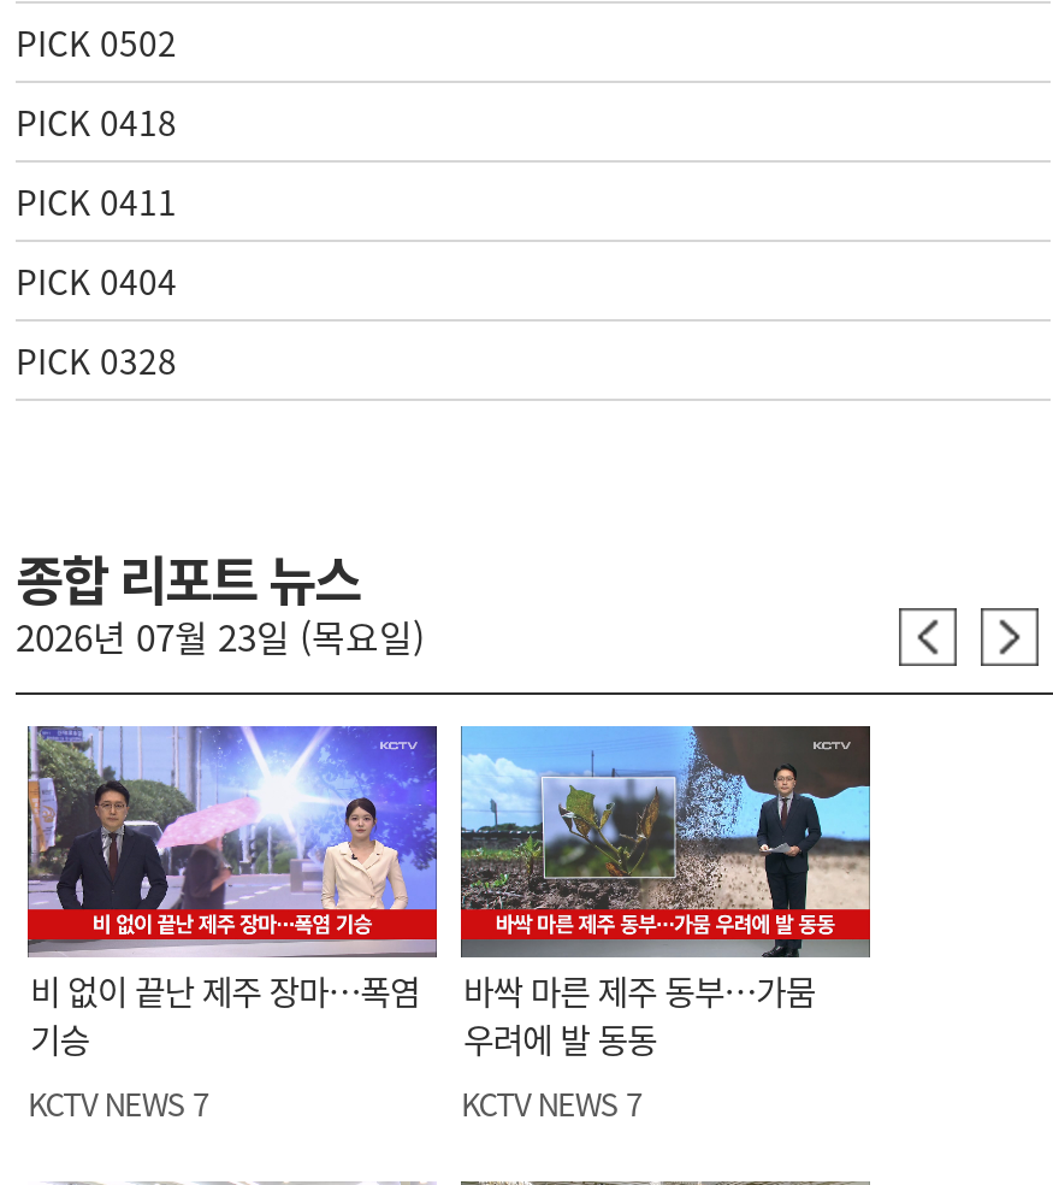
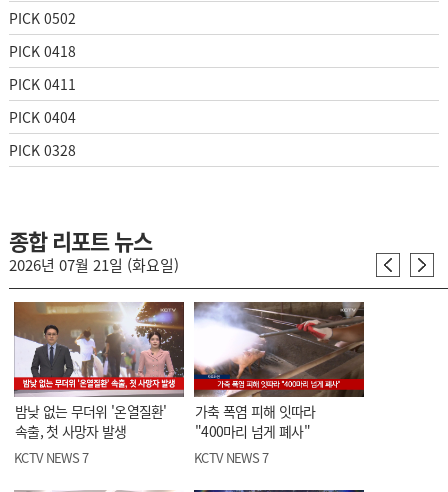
- 2026년 07월 23일 (목요일)
+ 2026년 07월 21일 (화요일)

- [image]
- 비 없이 끝난 제주 장마…폭염
- 기승
+ [image]
+ 밤낮 없는 무더위 '온열질환'
+ 속출, 첫 사망자 발생

- [image]
- 바싹 마른 제주 동부…가뭄
- 우려에 발 동동
+ [image]
+ 가축 폭염 피해 잇따라
+ "400마리 넘게 폐사"
